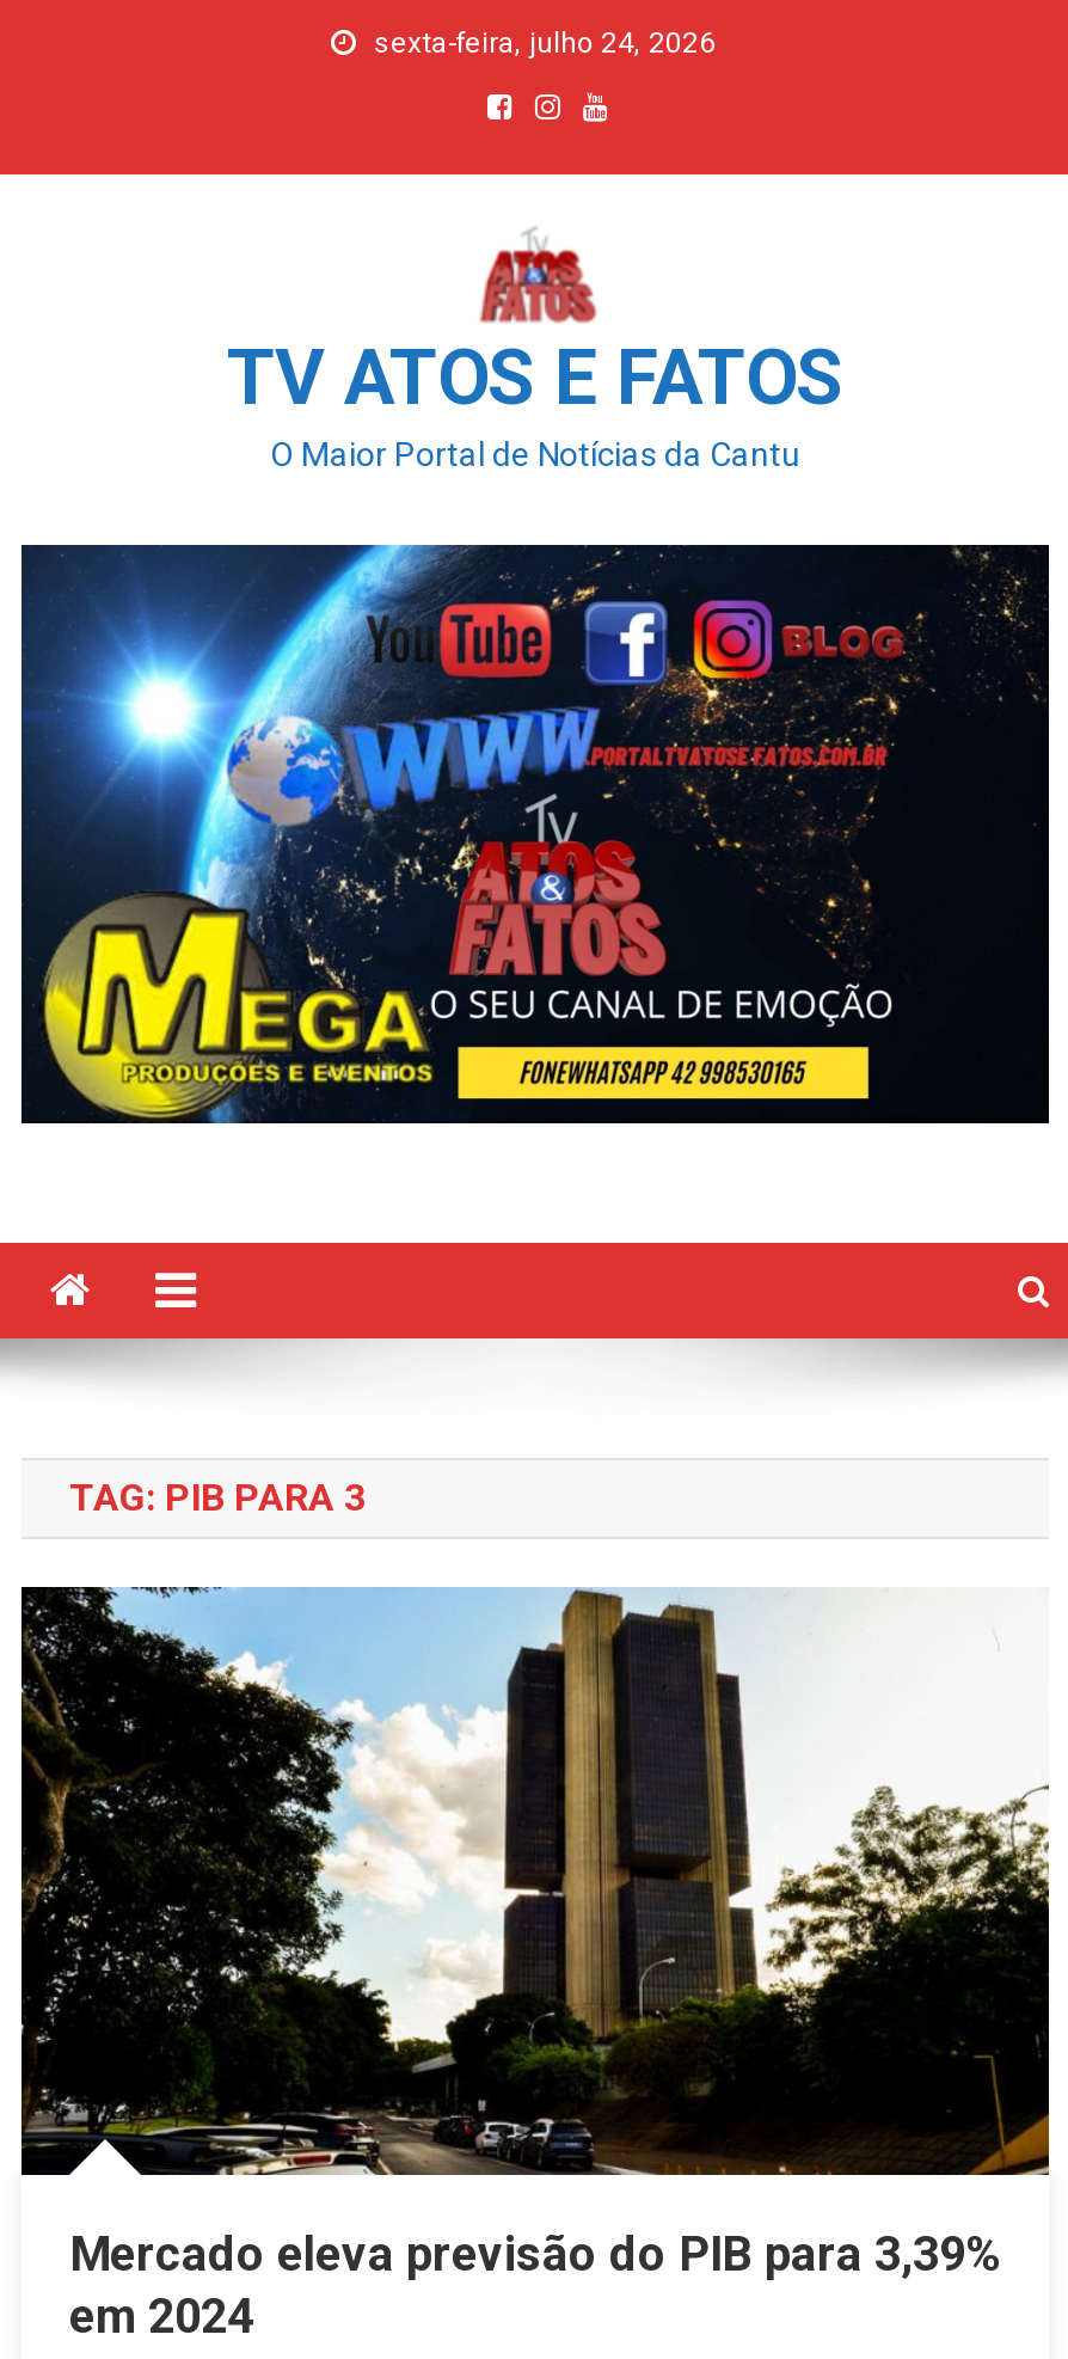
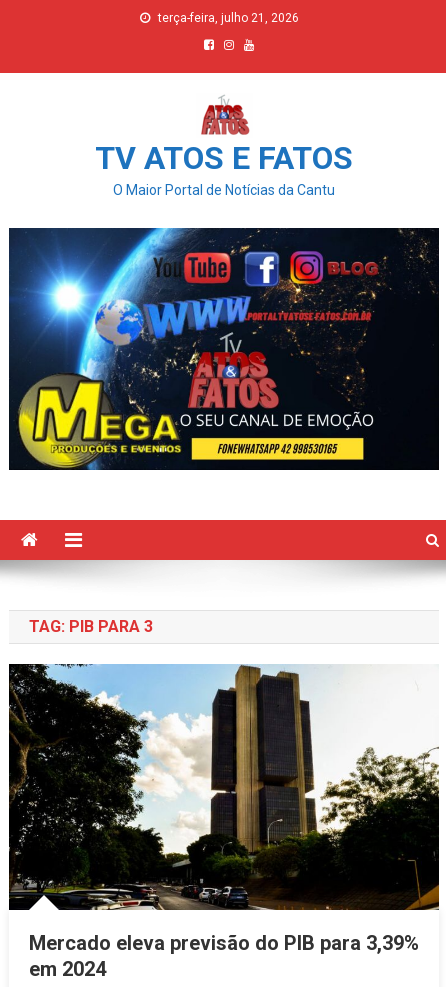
- sexta-feira, julho 24, 2026
+ terça-feira, julho 21, 2026
